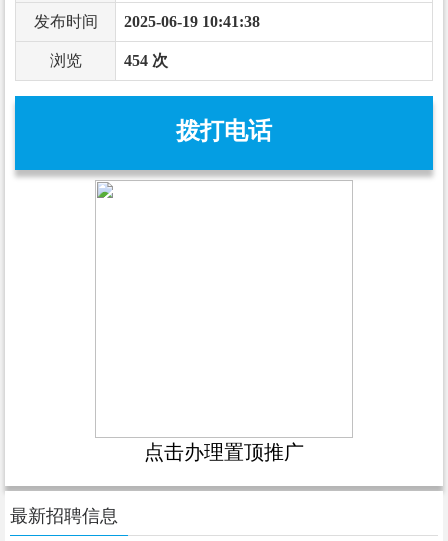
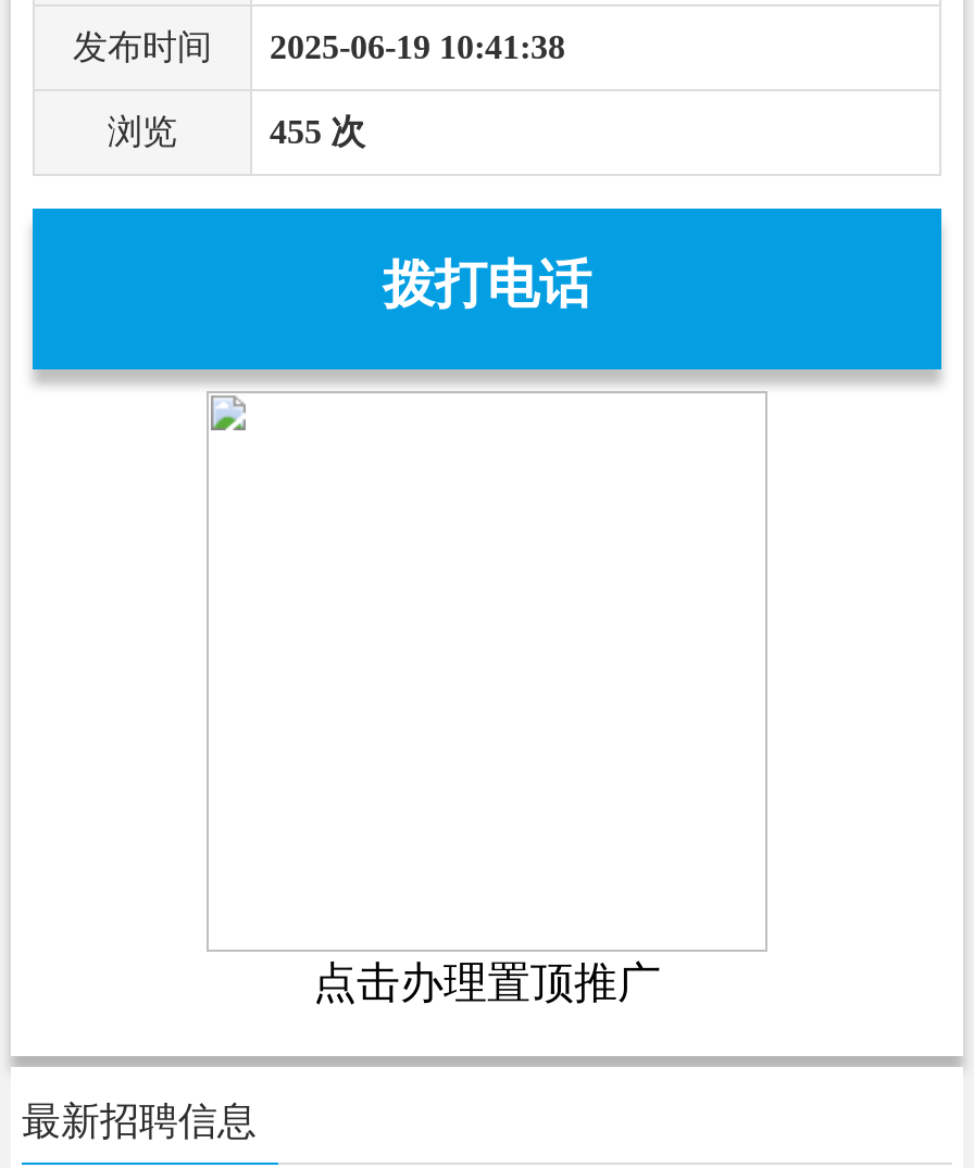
- 454 次
+ 455 次
